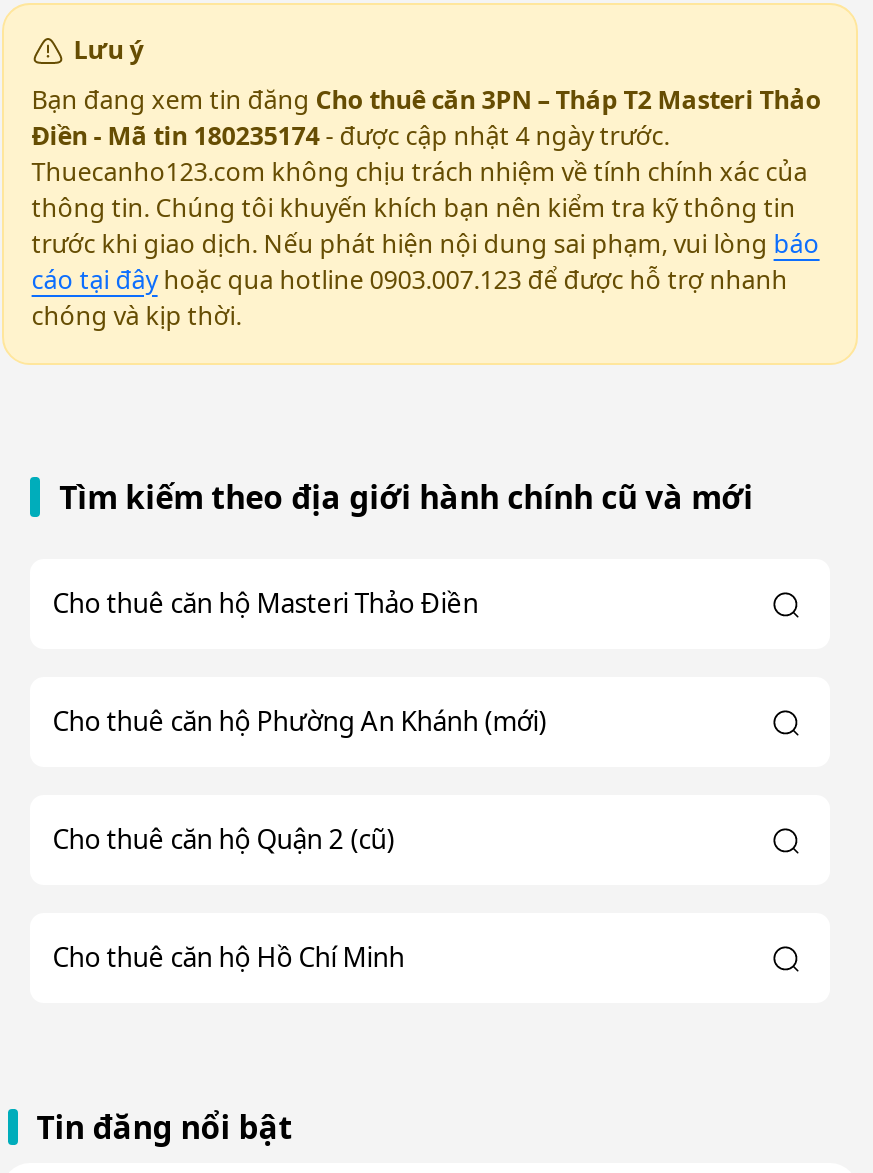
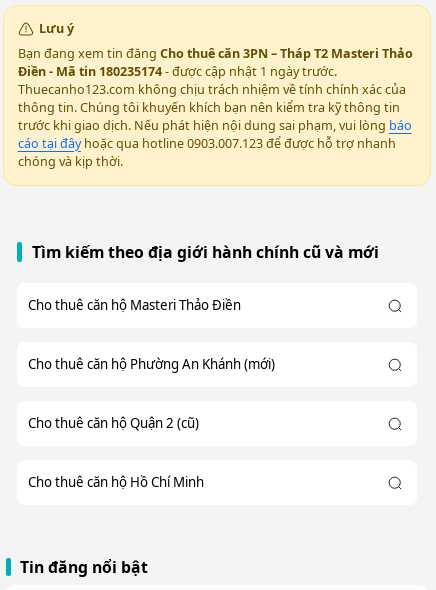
- Điền - Mã tin 180235174 - được cập nhật 4 ngày trước.
+ Điền - Mã tin 180235174 - được cập nhật 1 ngày trước.
